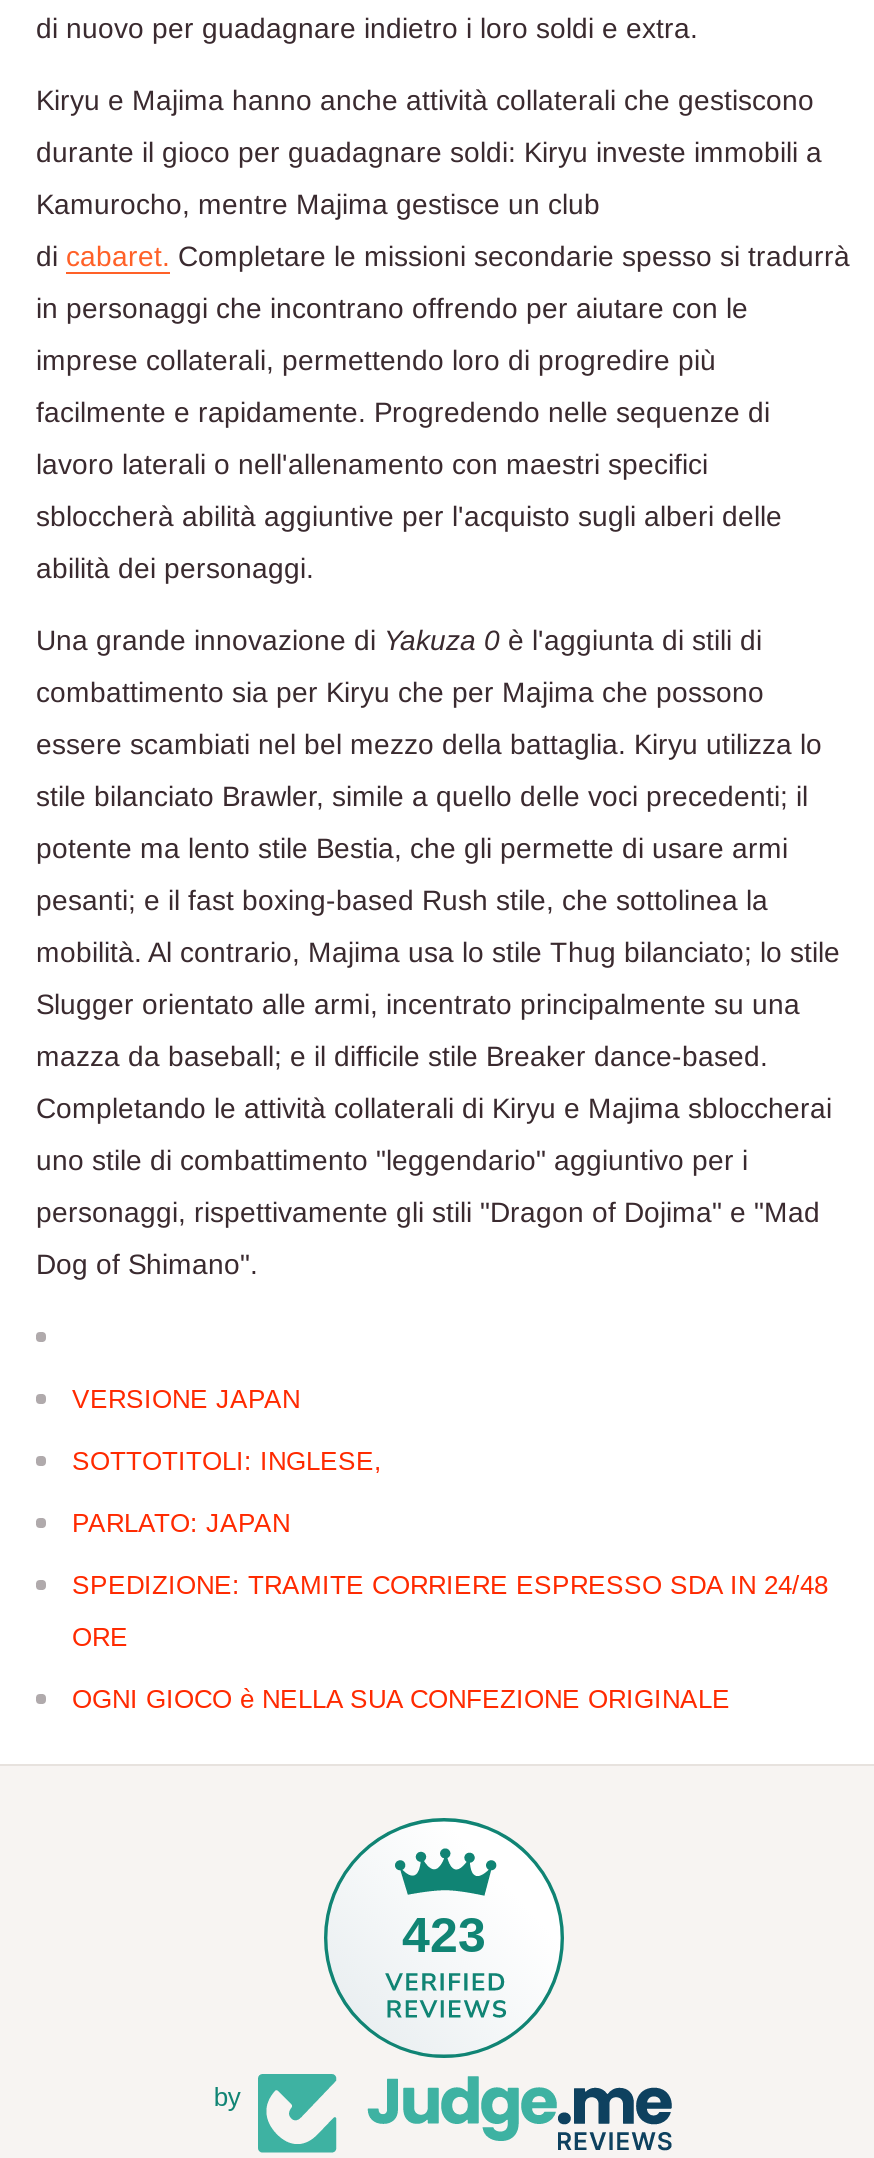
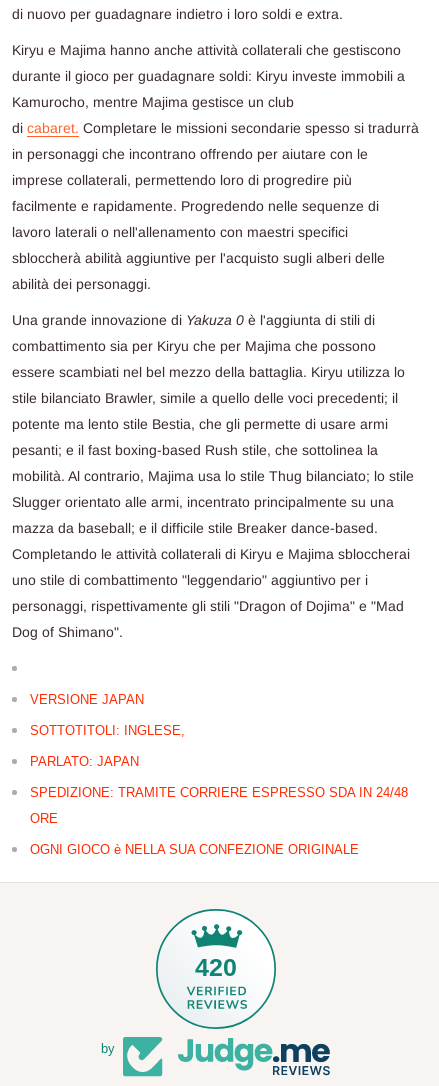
- 423
+ 420
